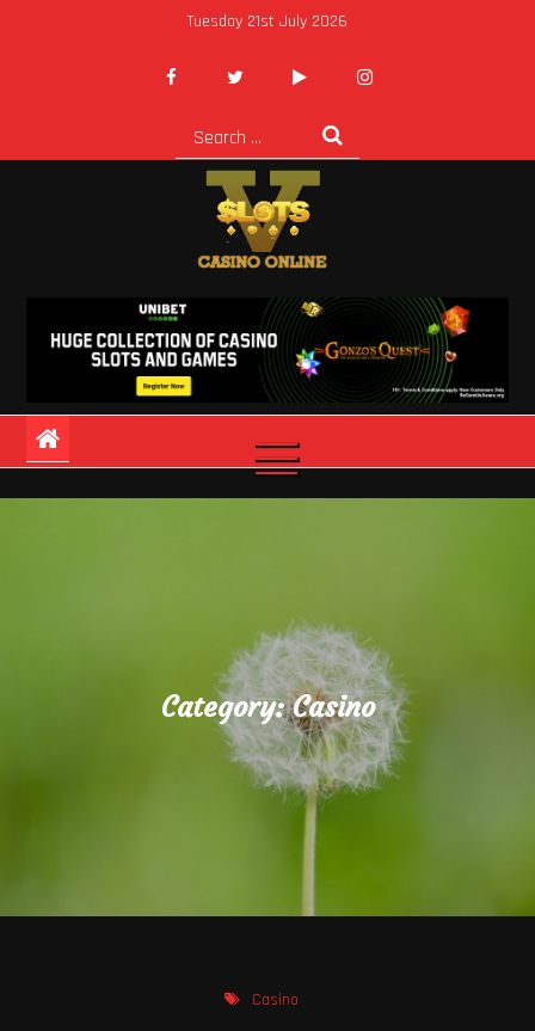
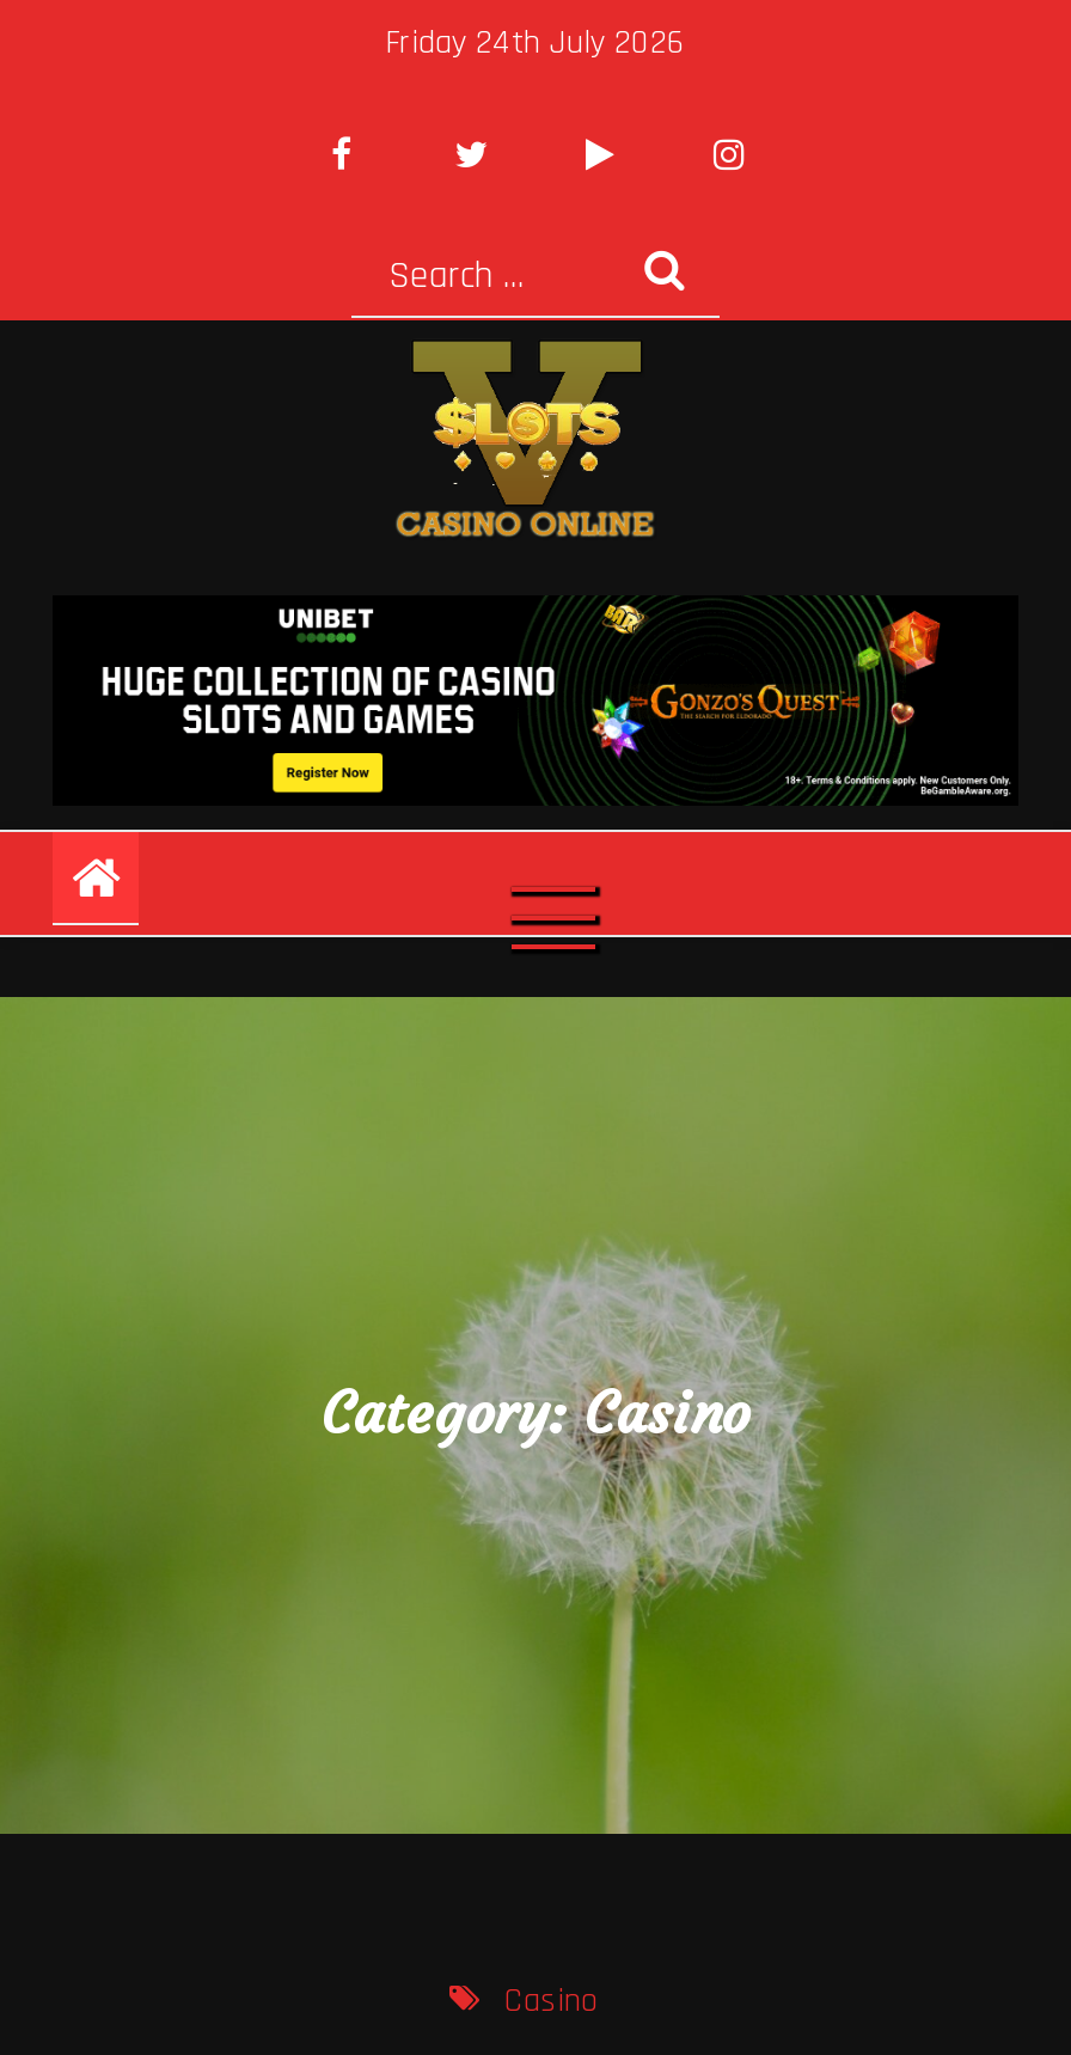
- Tuesday 21st July 2026
+ Friday 24th July 2026
